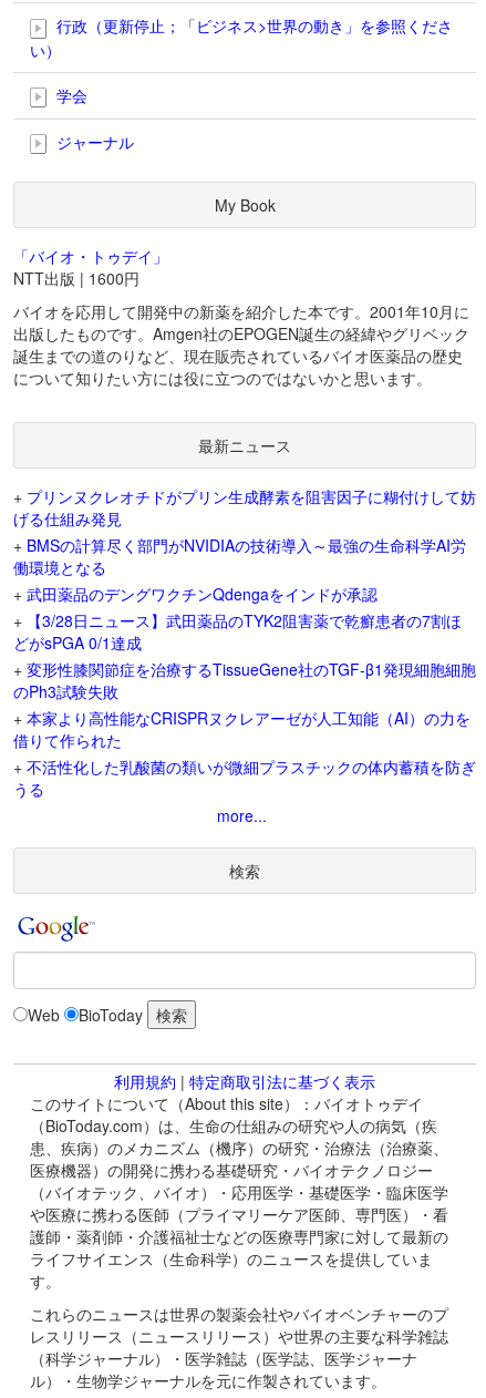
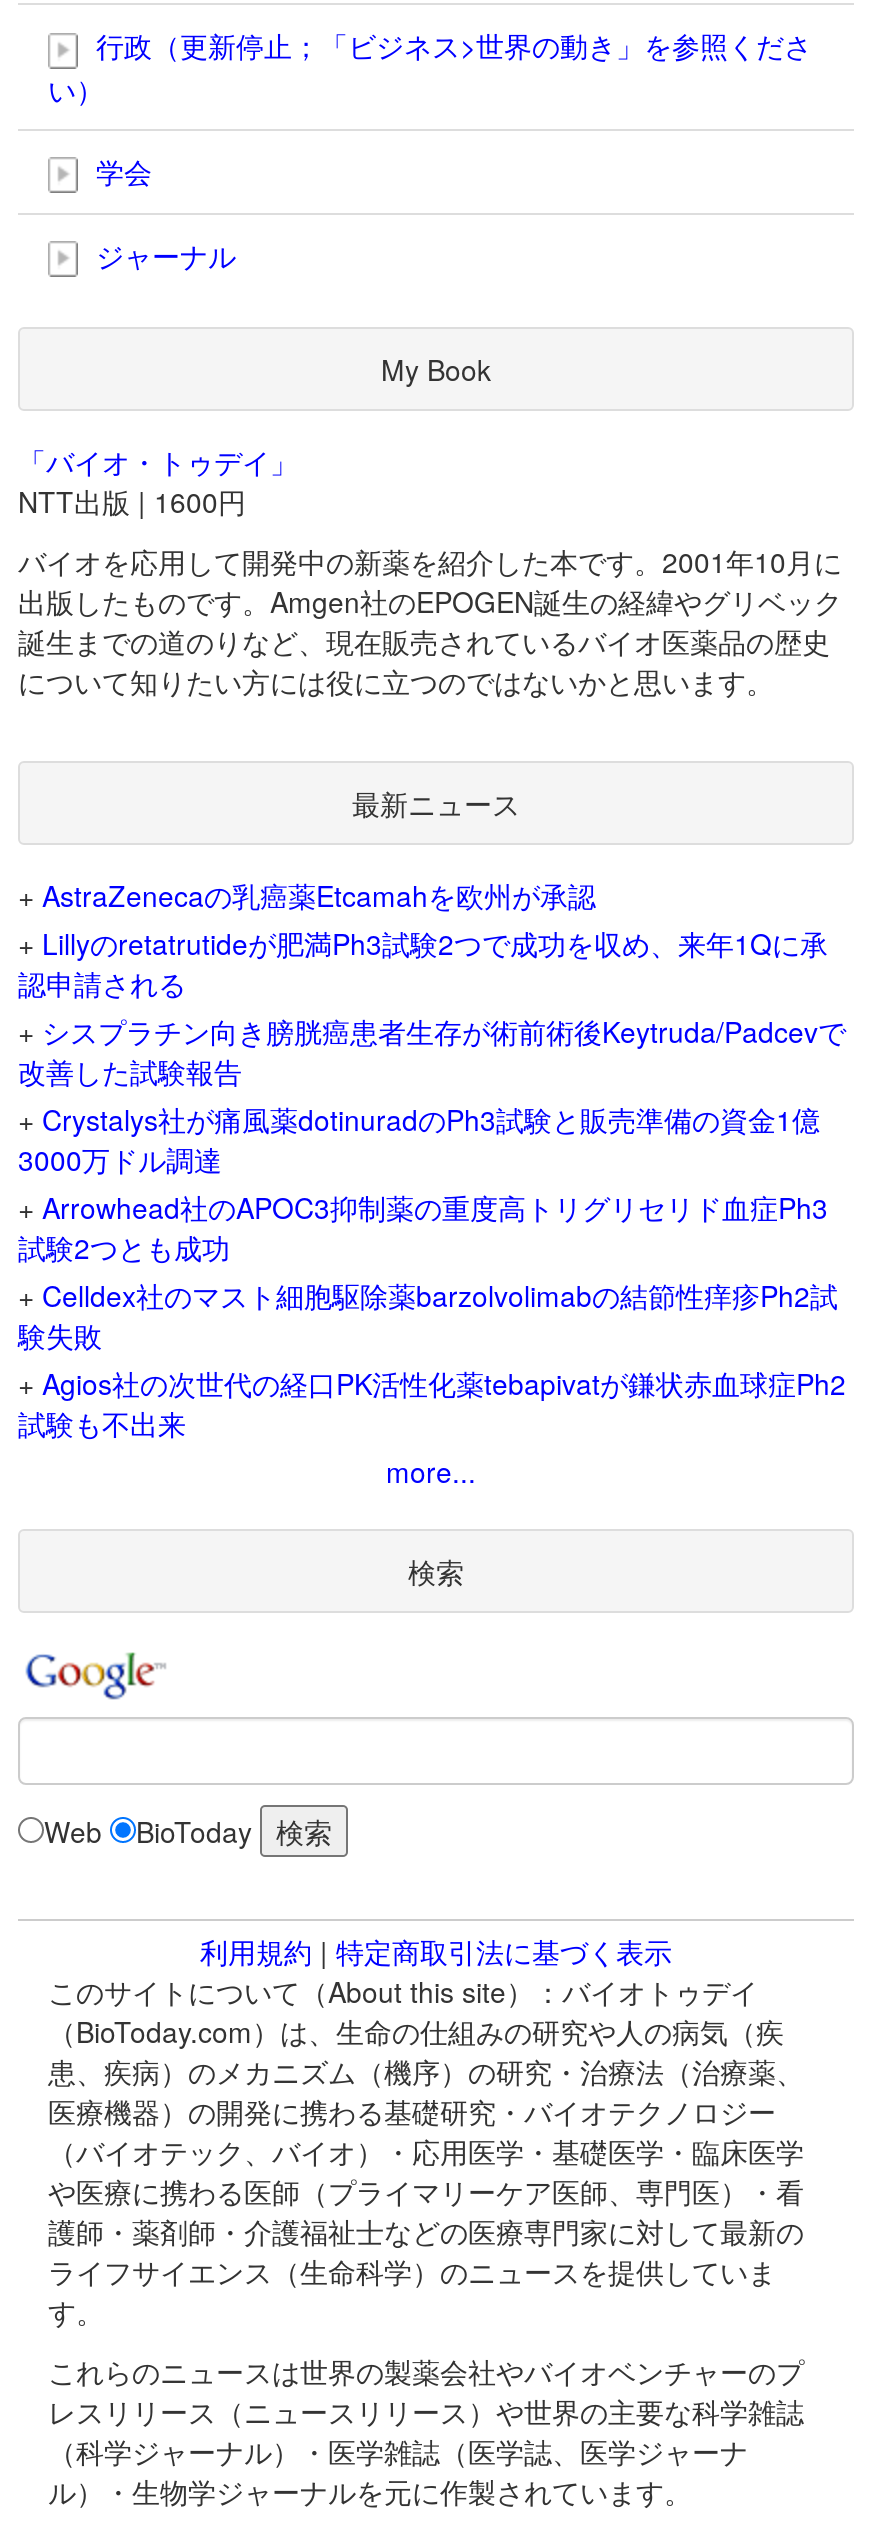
- +プリンヌクレオチドがプリン生成酵素を阻害因子に糊付けして妨
- げる仕組み発見
- + BMSの計算尽く部門がNVIDIAの技術導入～最強の生命科学AI労
- 働環境となる
- +武田薬品のデングワクチンQdengaをインドが承認
- +【3/28日ニュース】武田薬品のTYK2阻害薬で乾癬患者の7割ほ
- どがsPGA 0/1達成
- +変形性膝関節症を治療するTissueGene社のTGF-β1発現細胞細胞
- のPh3試験失敗
- +本家より高性能なCRISPRヌクレアーゼが人工知能（AI）の力を
- 借りて作られた
- +不活性化した乳酸菌の類いが微細プラスチックの体内蓄積を防ぎ
- うる
+ + AstraZenecaの乳癌薬Etcamahを欧州が承認
+ + Lillyのretatrutideが肥満Ph3試験2つで成功を収め、来年1Qに承
+ 認申請される
+ +シスプラチン向き膀胱癌患者生存が術前術後Keytruda/Padcevで
+ 改善した試験報告
+ + Crystalys社が痛風薬dotinuradのPh3試験と販売準備の資金1億
+ 3000万ドル調達
+ + Arrowhead社のAPOC3抑制薬の重度高トリグリセリド血症Ph3
+ 試験2つとも成功
+ + Celldex社のマスト細胞駆除薬barzolvolimabの結節性痒疹Ph2試
+ 験失敗
+ + Agios社の次世代の経口PK活性化薬tebapivatが鎌状赤血球症Ph2
+ 試験も不出来
